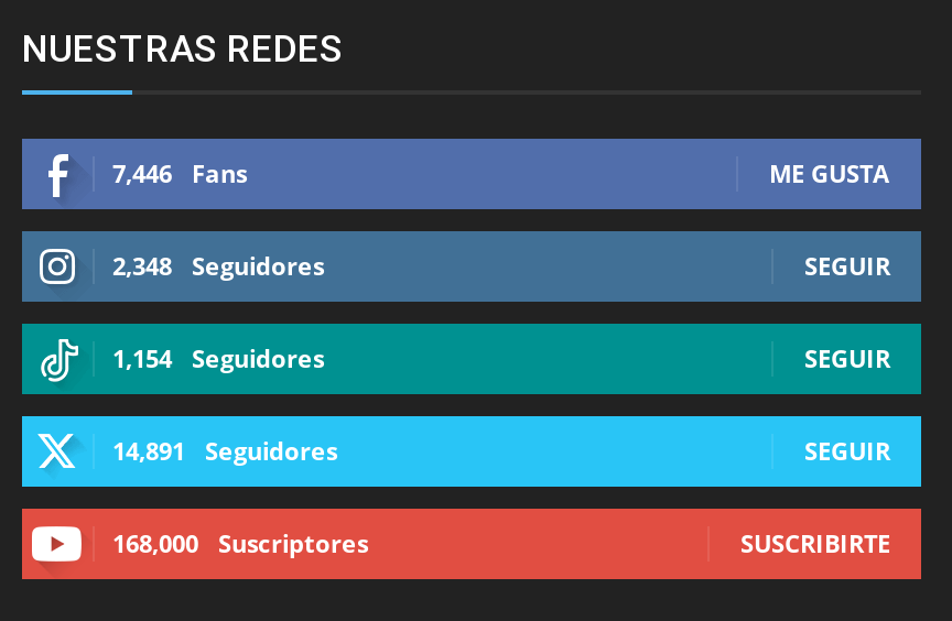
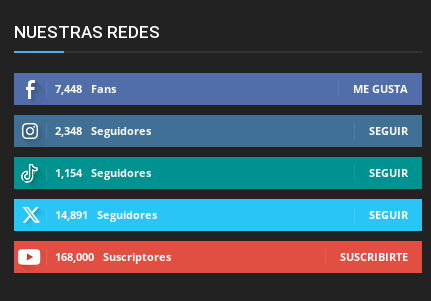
- 7,446 Fans
+ 7,448 Fans
